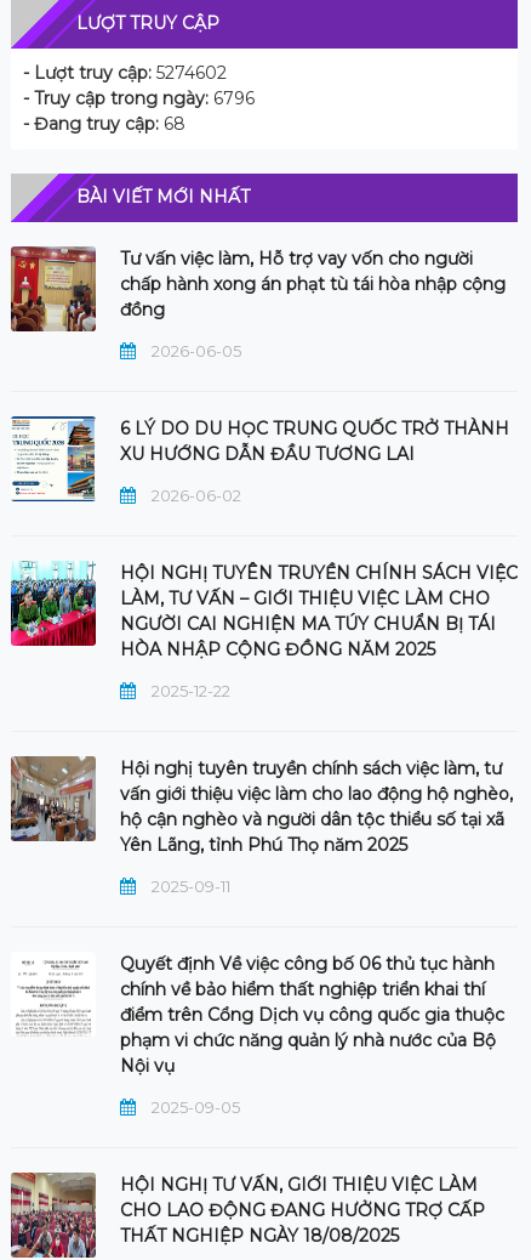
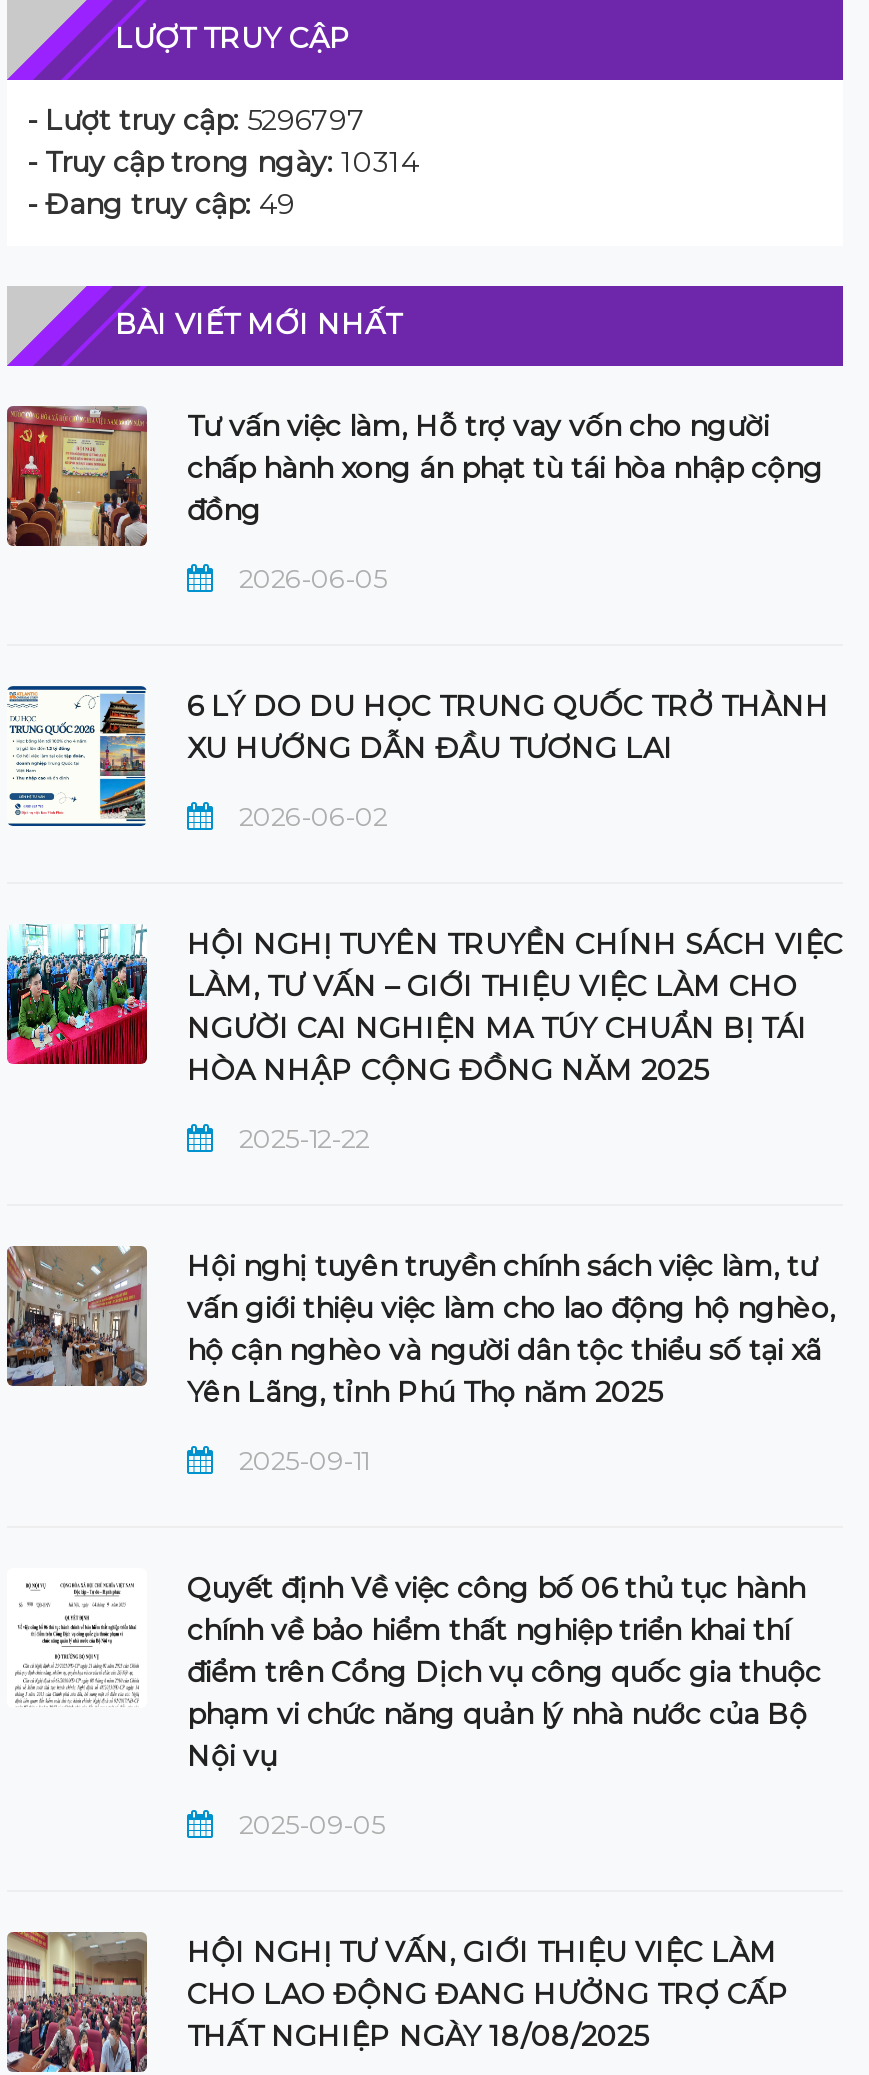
- - Lượt truy cập: 5274602
+ - Lượt truy cập: 5296797

- - Truy cập trong ngày: 6796
+ - Truy cập trong ngày: 10314

- - Đang truy cập: 68
+ - Đang truy cập: 49
